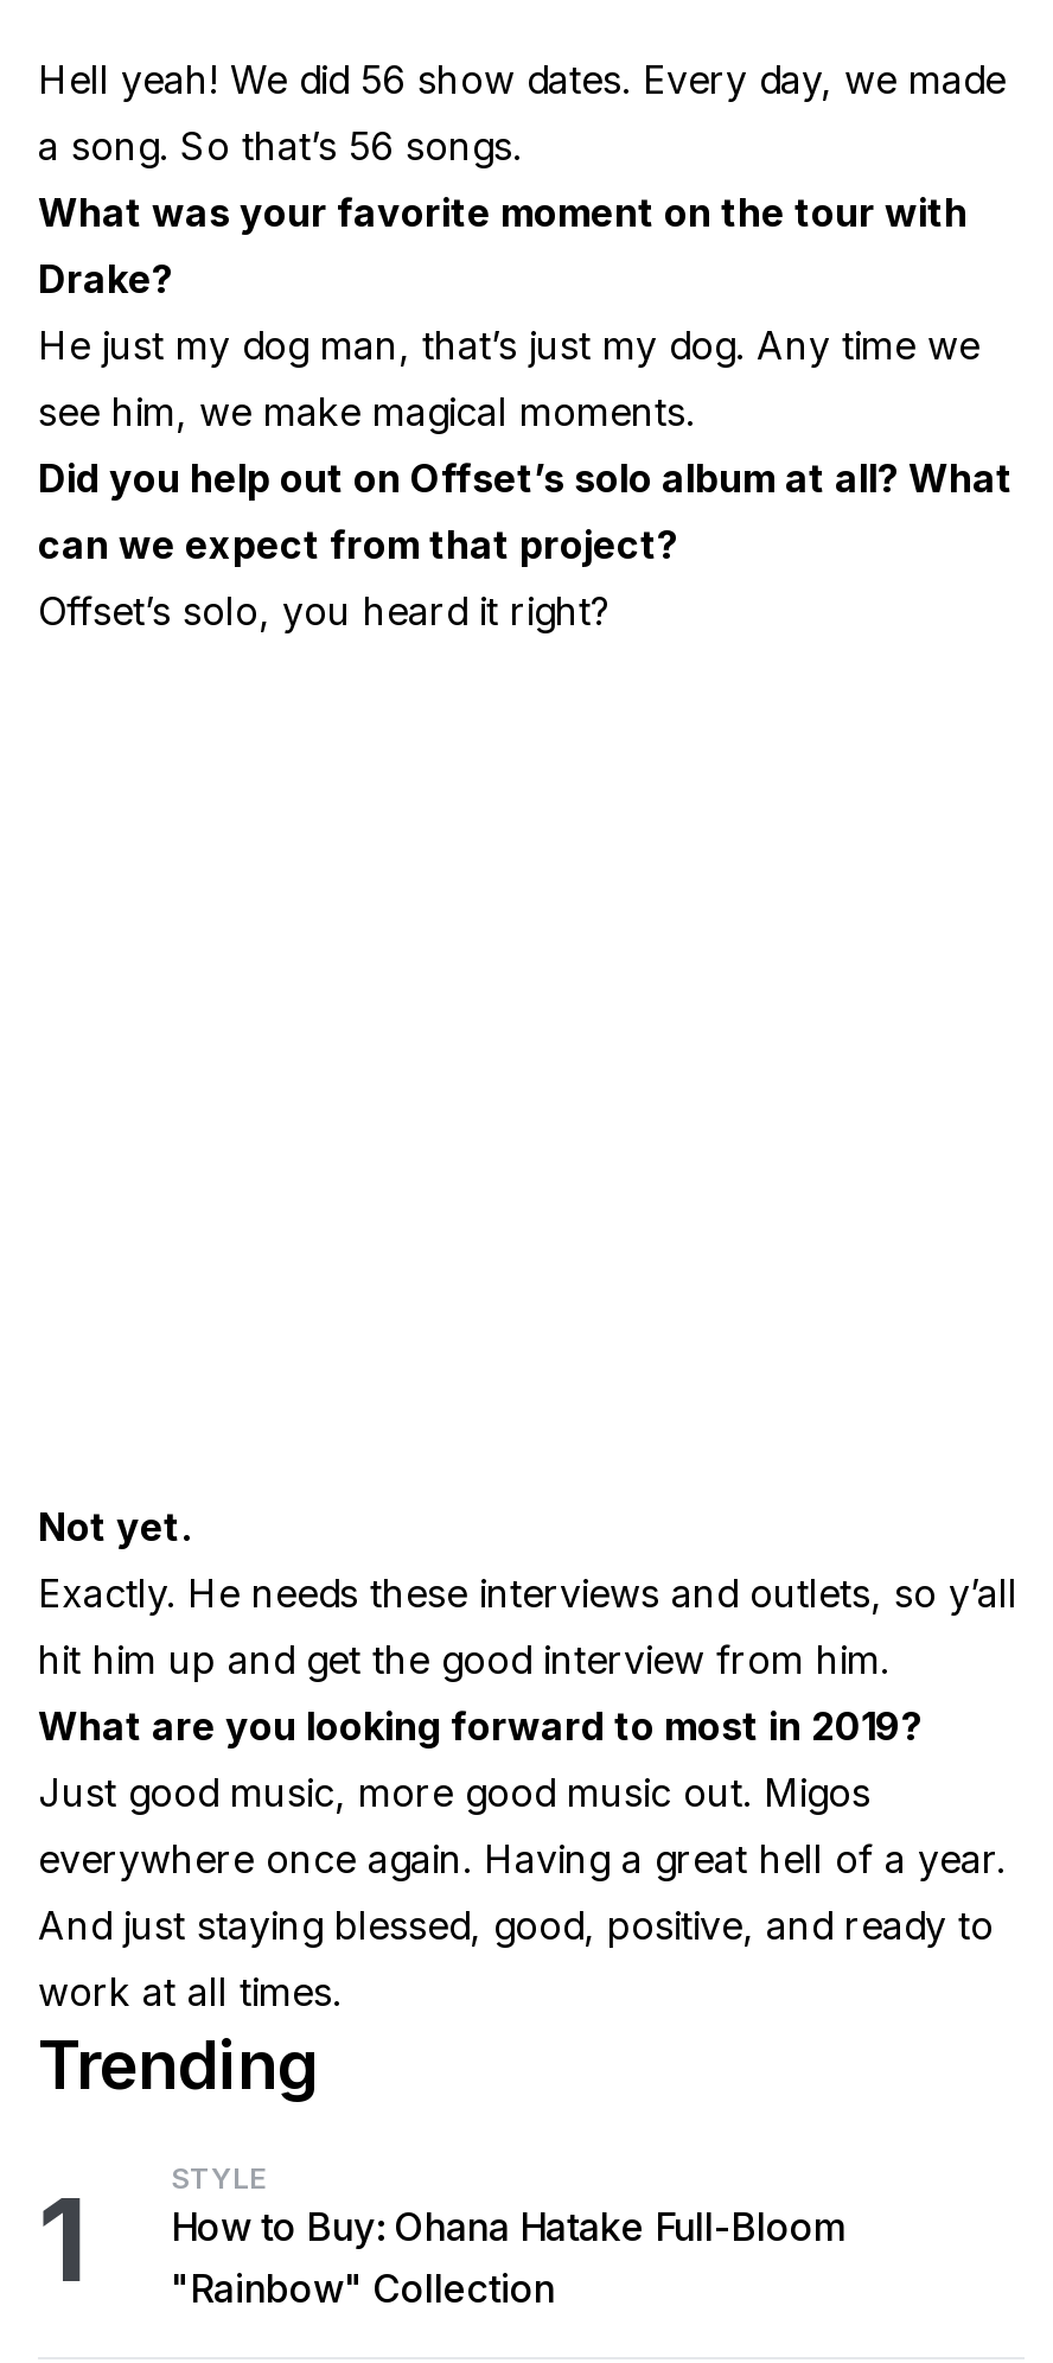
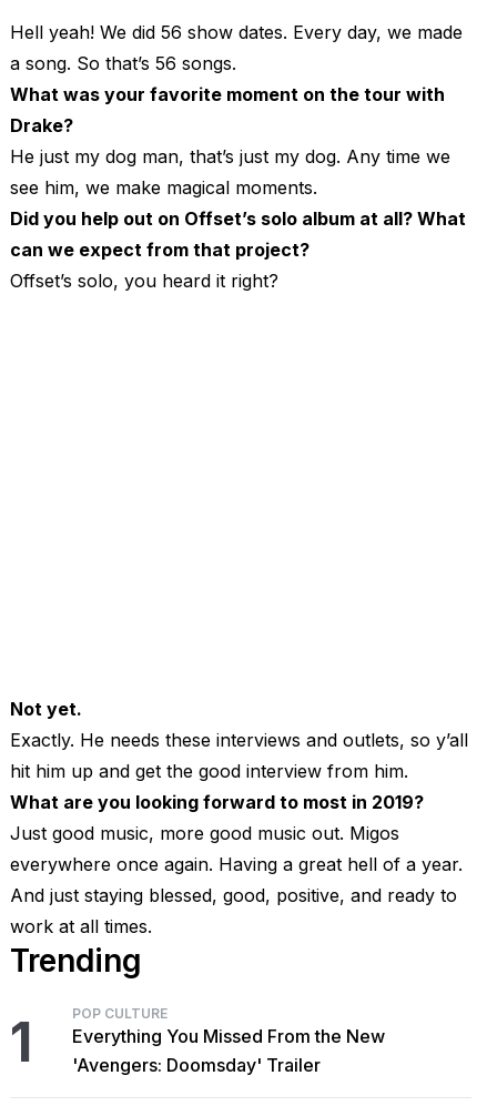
- STYLE
- How to Buy: Ohana Hatake Full-Bloom
- "Rainbow" Collection
+ POP CULTURE
+ Everything You Missed From the New
+ 'Avengers: Doomsday' Trailer
